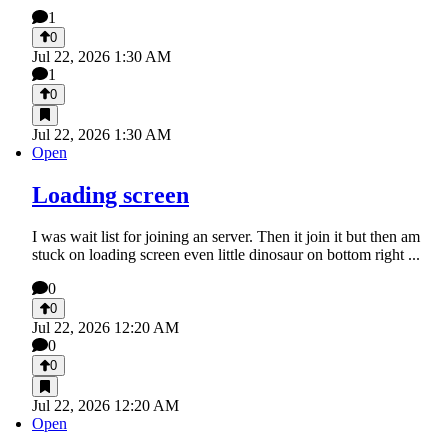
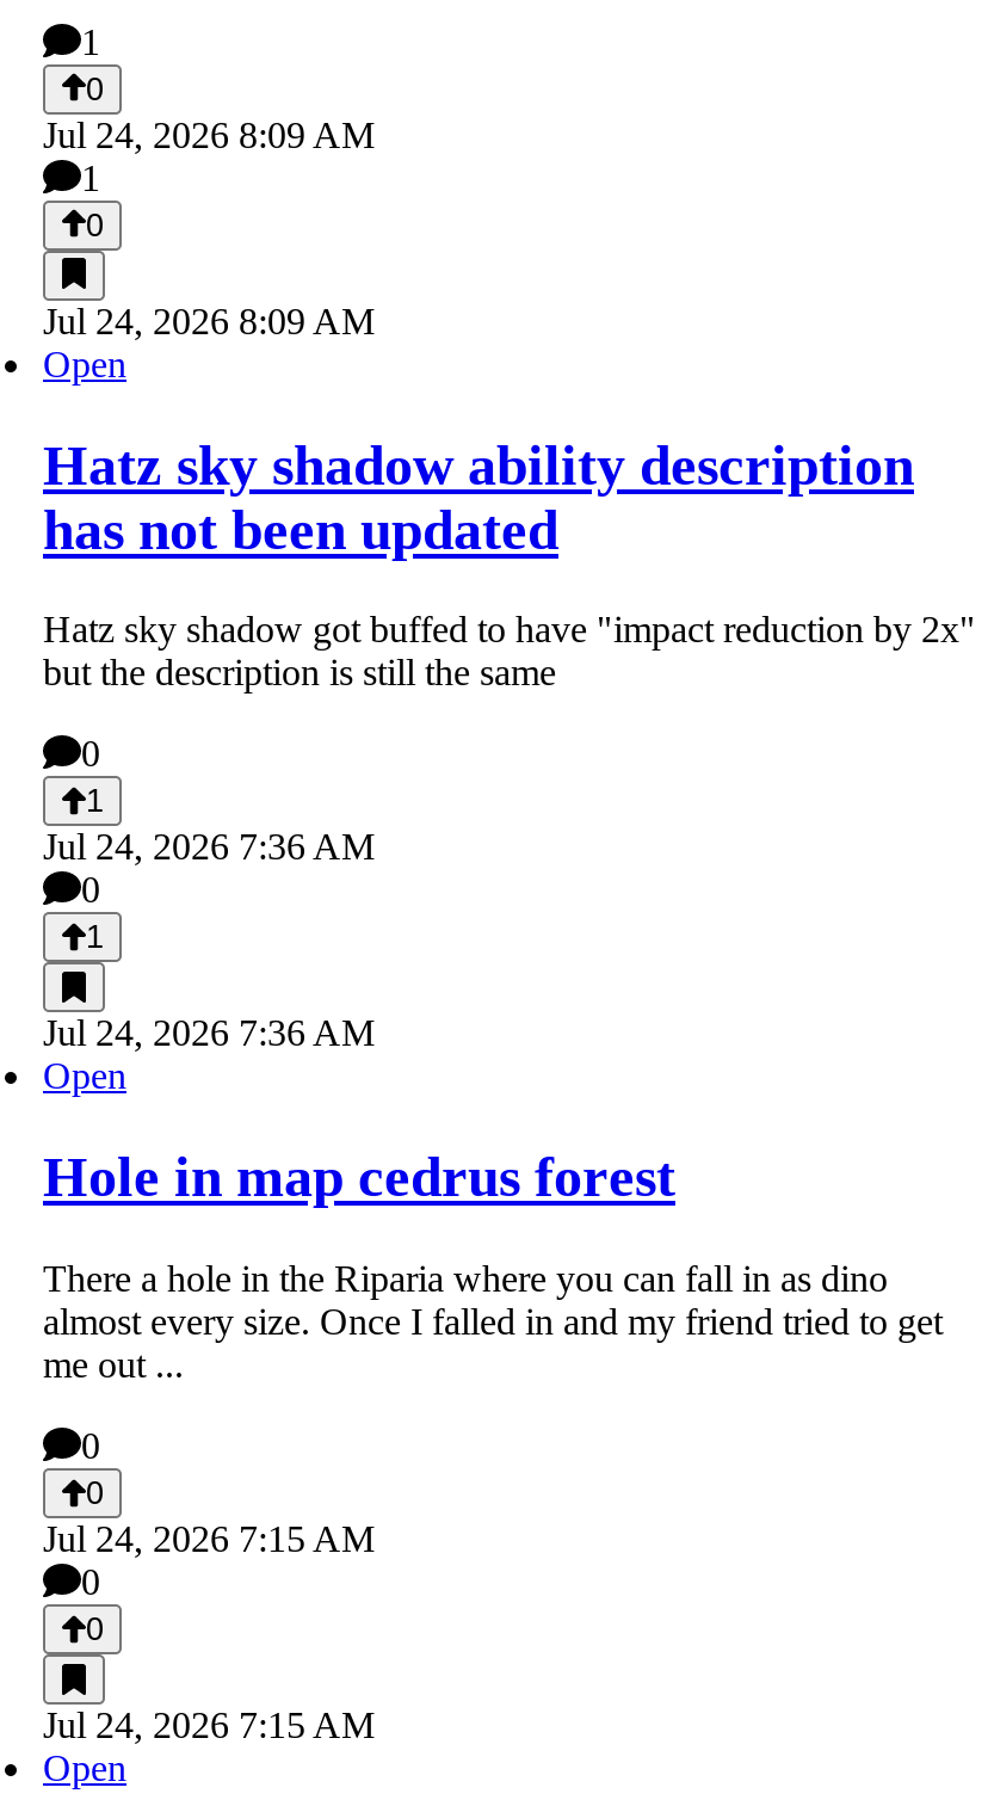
- Jul 22, 2026 1:30 AM
+ Jul 24, 2026 8:09 AM

- Jul 22, 2026 1:30 AM
+ Jul 24, 2026 8:09 AM

- Loading screen
- I was wait list for joining an server. Then it join it but then am
- stuck on loading screen even little dinosaur on bottom right ...
+ Hatz sky shadow ability description
+ has not been updated
+ Hatz sky shadow got buffed to have "impact reduction by 2x"
+ but the description is still the same
+ 0
+ 1
+ Jul 24, 2026 7:36 AM
+ 0
+ 1
+ Jul 24, 2026 7:36 AM
+ Open
+ Hole in map cedrus forest
+ There a hole in the Riparia where you can fall in as dino
+ almost every size. Once I falled in and my friend tried to get
+ me out ...

- Jul 22, 2026 12:20 AM
+ Jul 24, 2026 7:15 AM

- Jul 22, 2026 12:20 AM
+ Jul 24, 2026 7:15 AM
